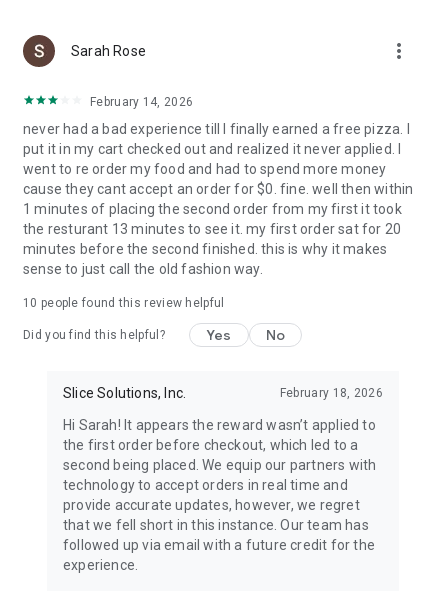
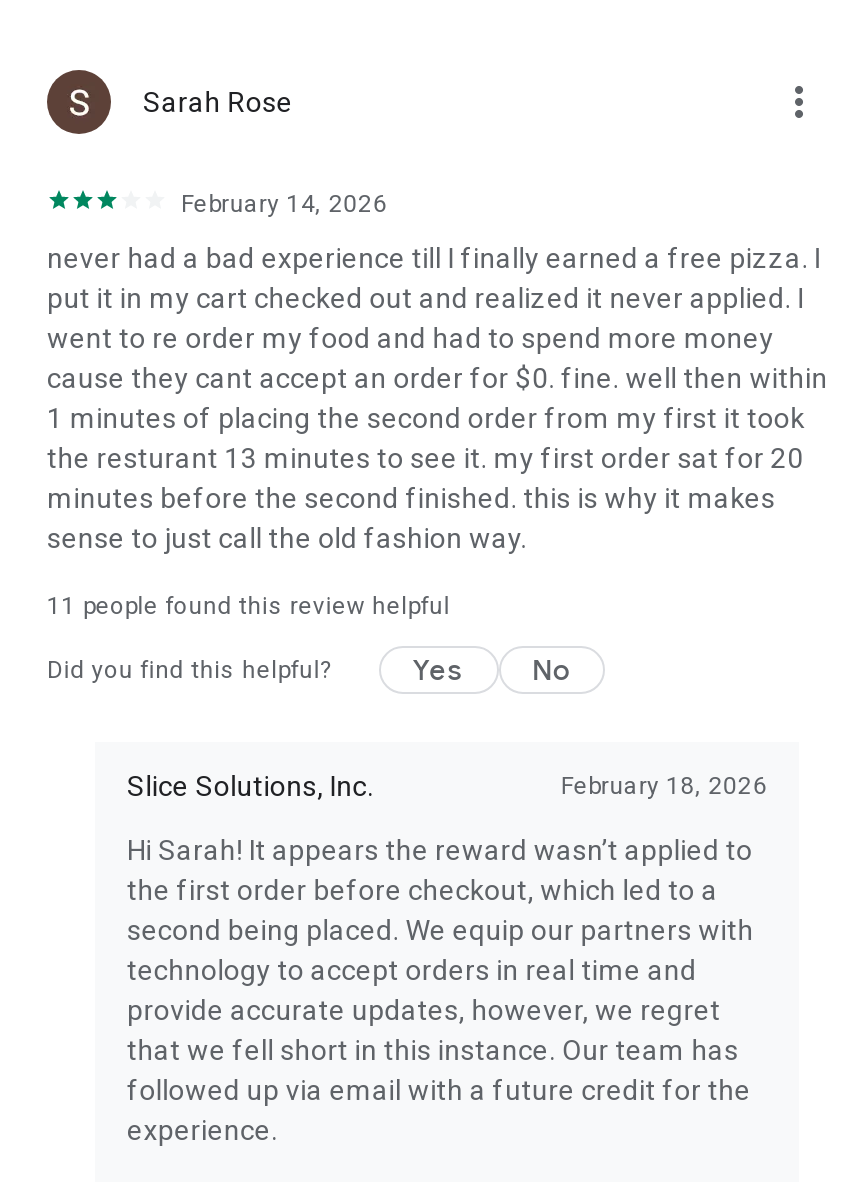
- 10 people found this review helpful
+ 11 people found this review helpful
